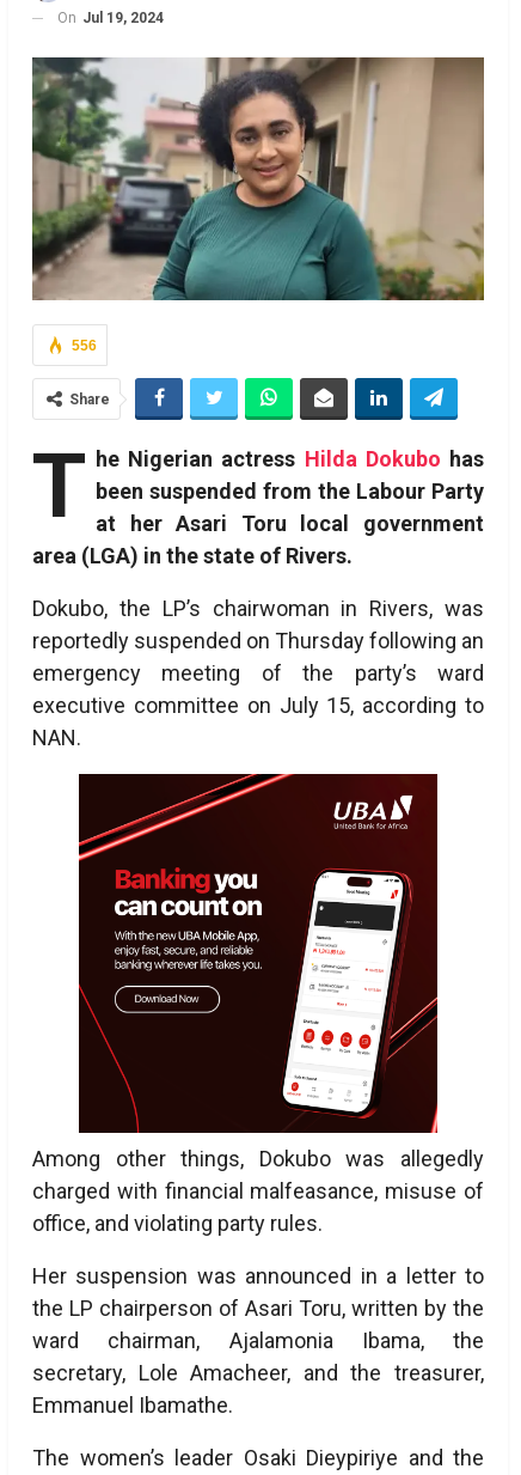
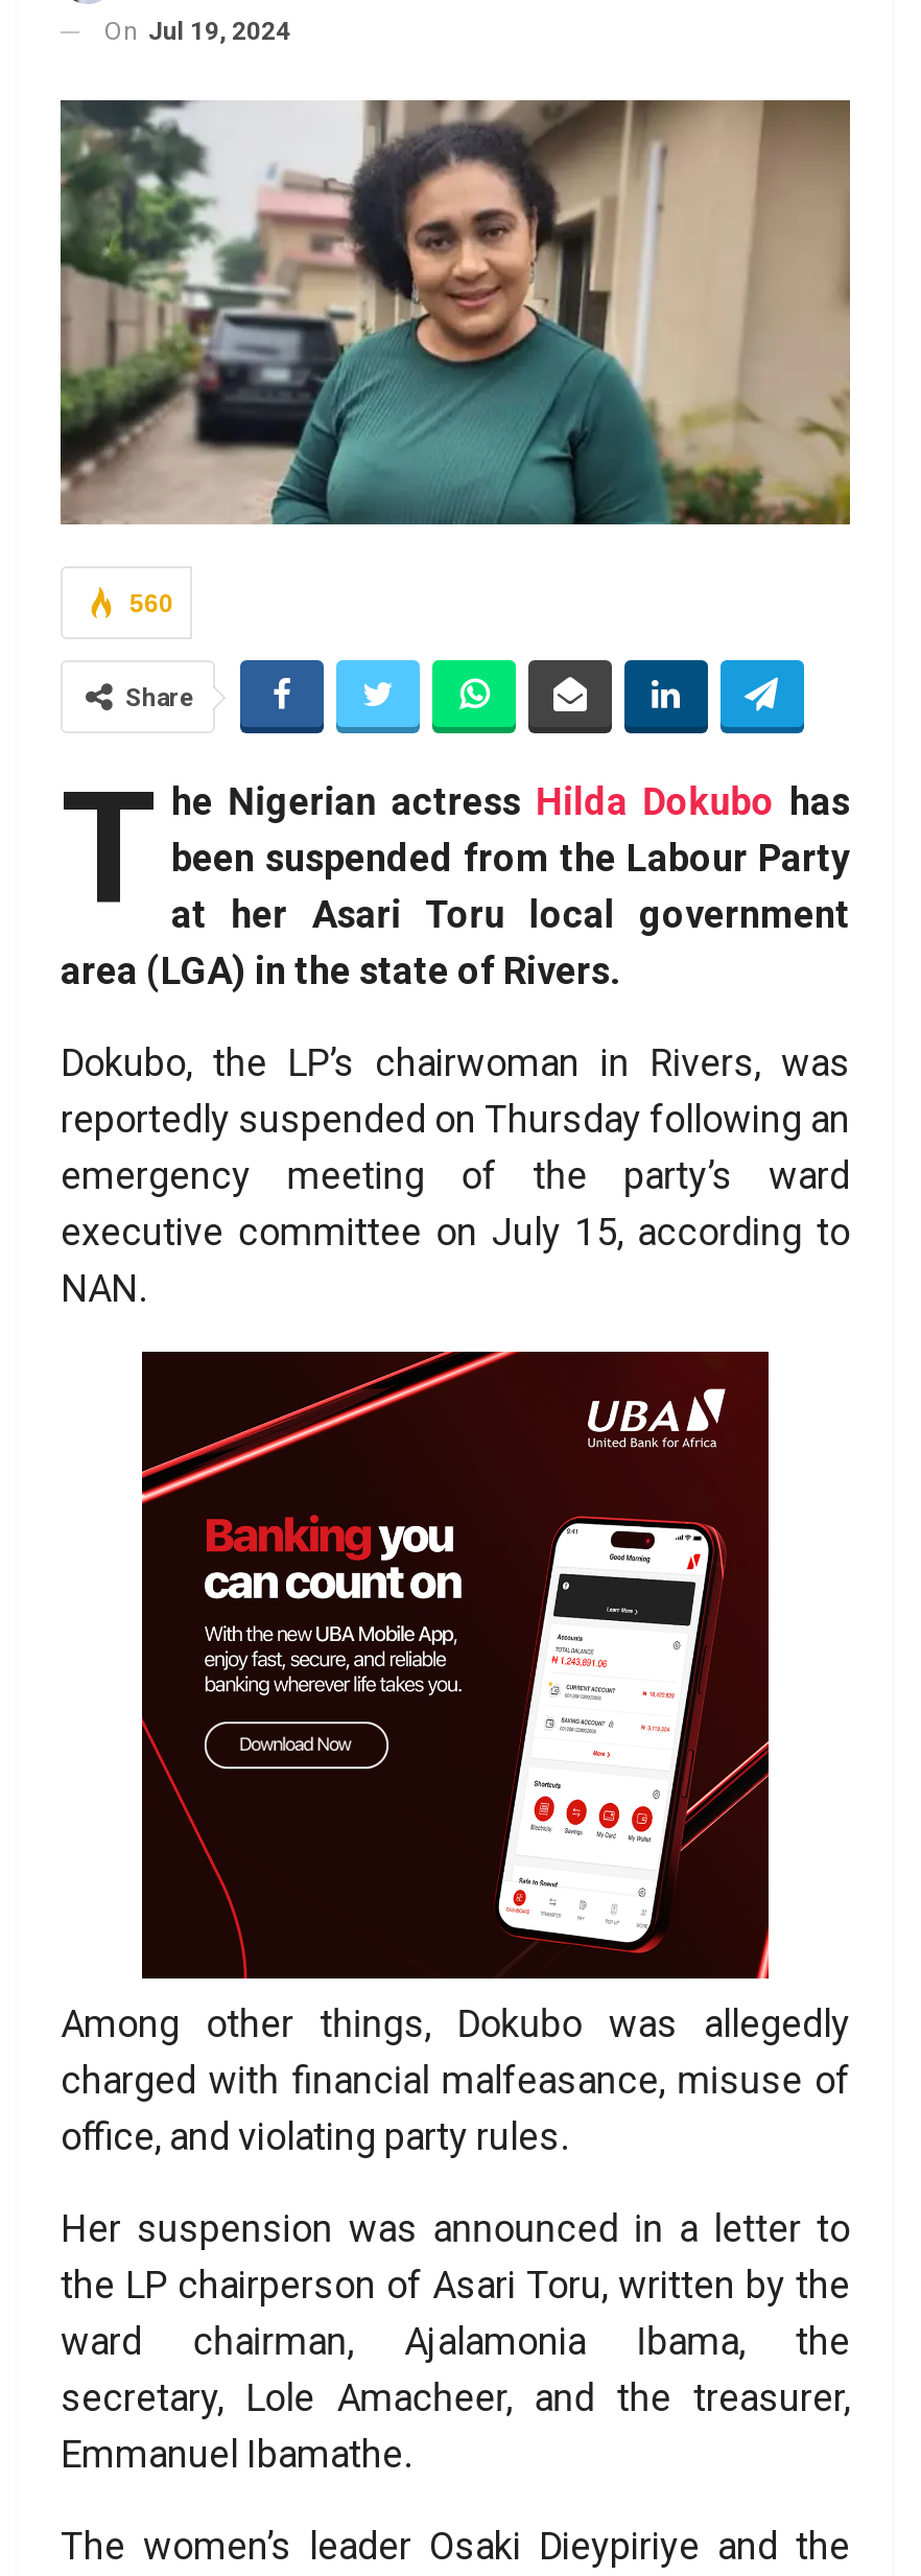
- 556
+ 560
